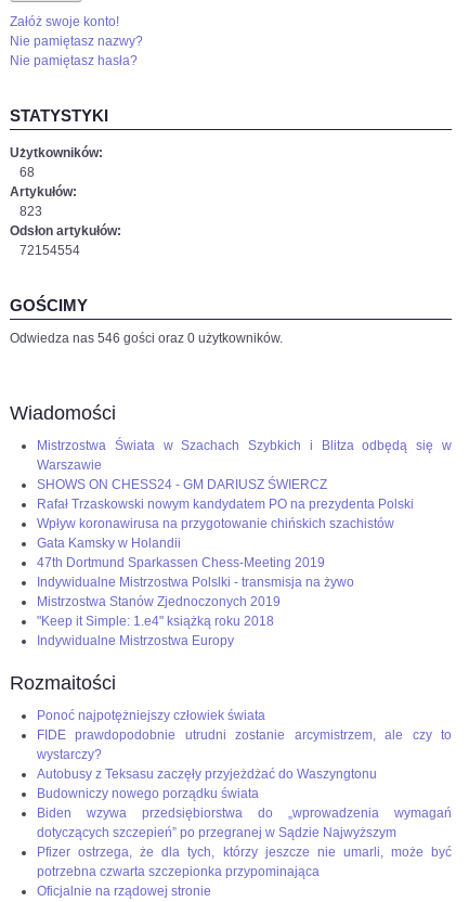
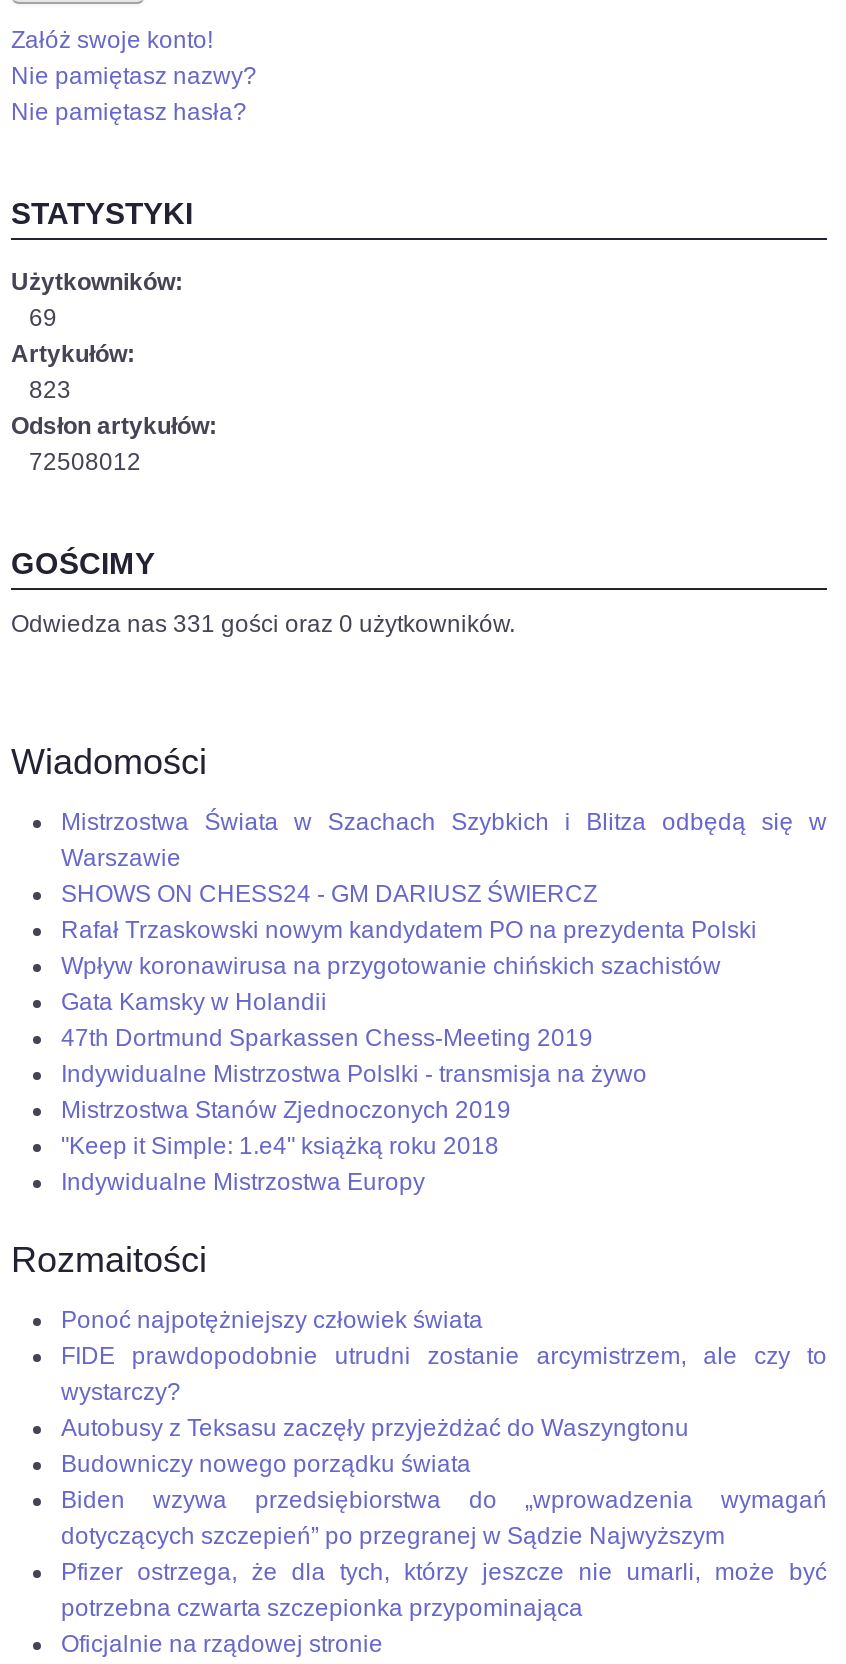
- 68
+ 69

- 72154554
+ 72508012

- Odwiedza nas 546 gości oraz 0 użytkowników.
+ Odwiedza nas 331 gości oraz 0 użytkowników.
